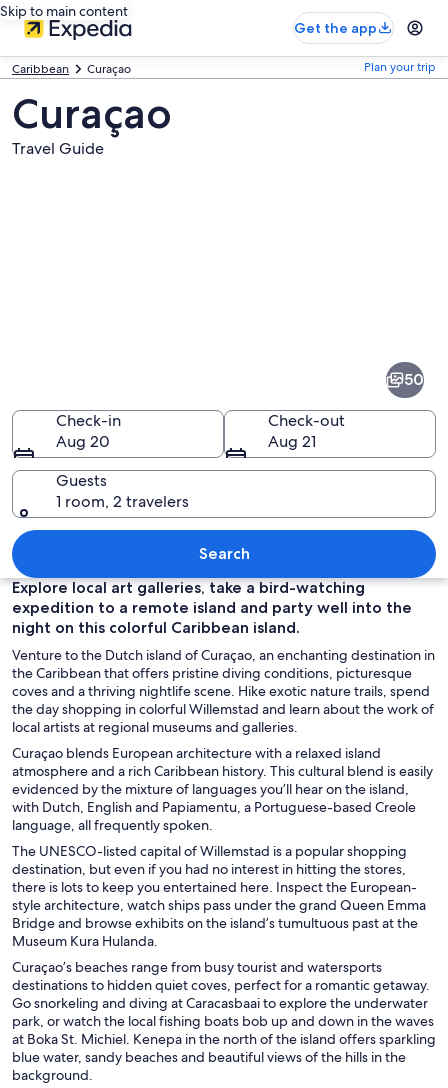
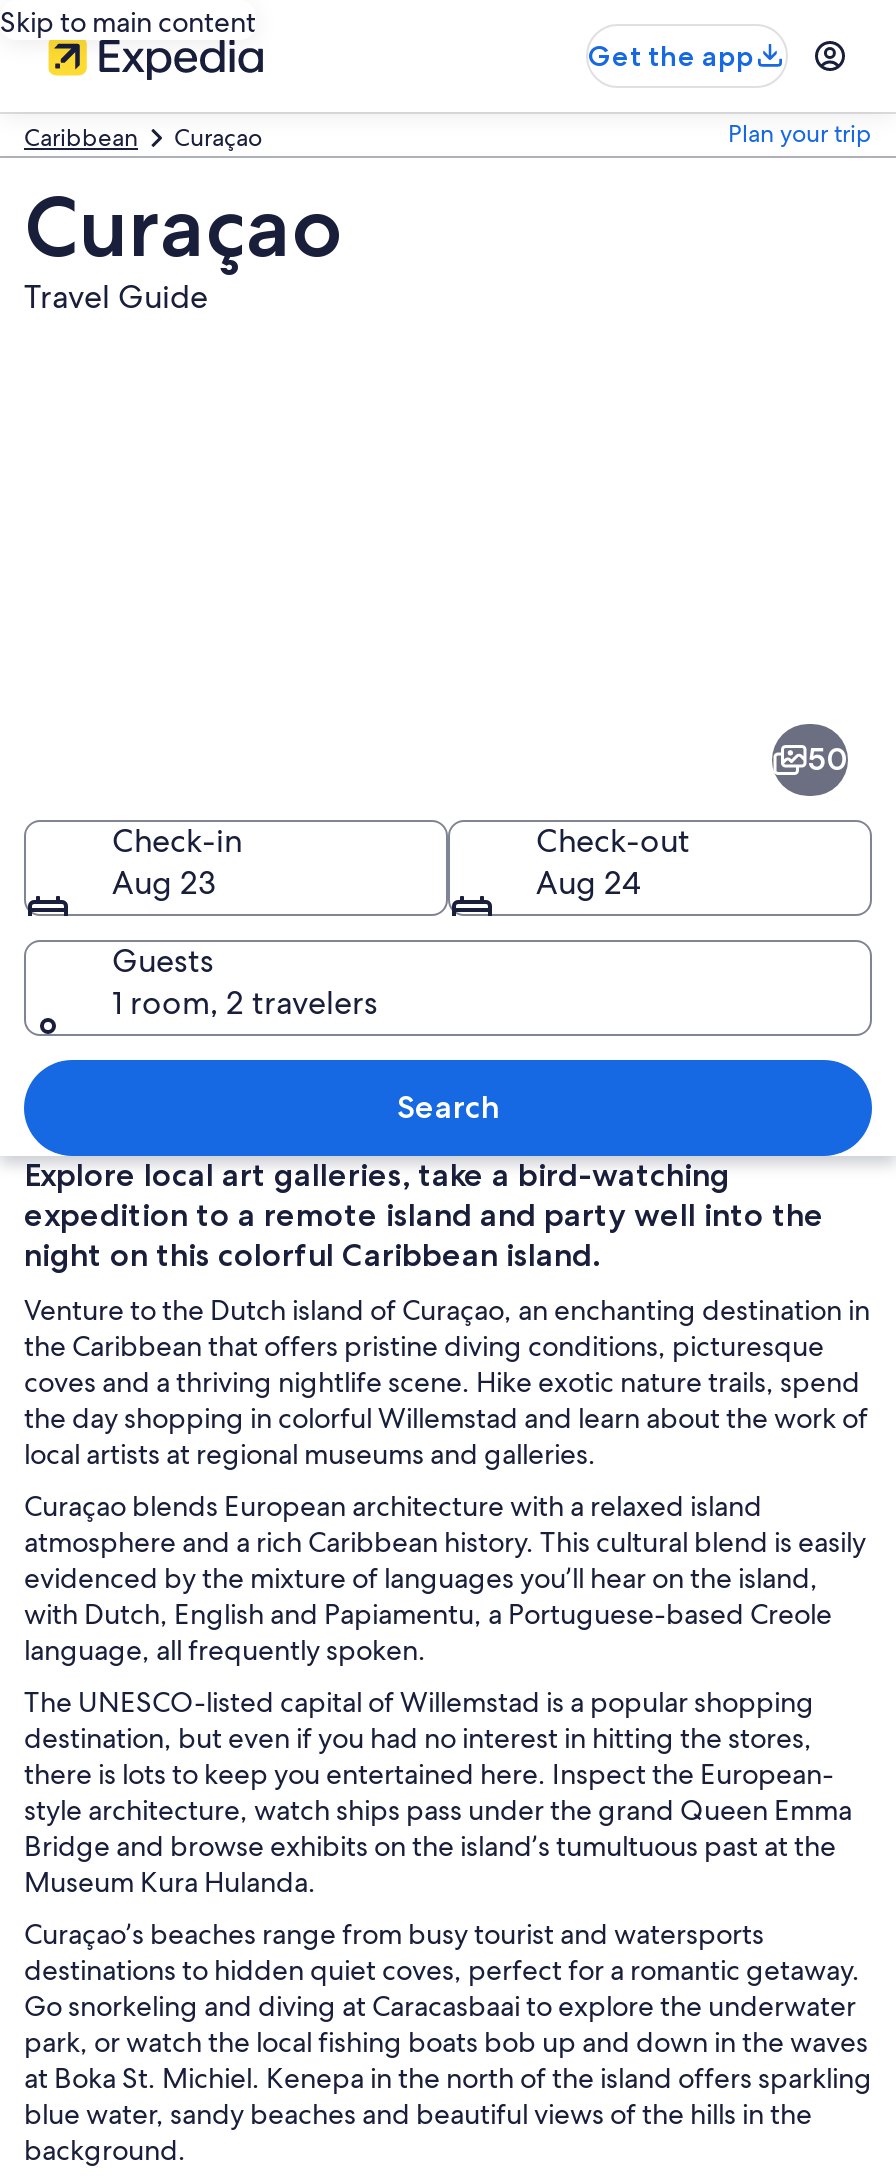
- Aug 20
+ Aug 23

- Aug 21
+ Aug 24
